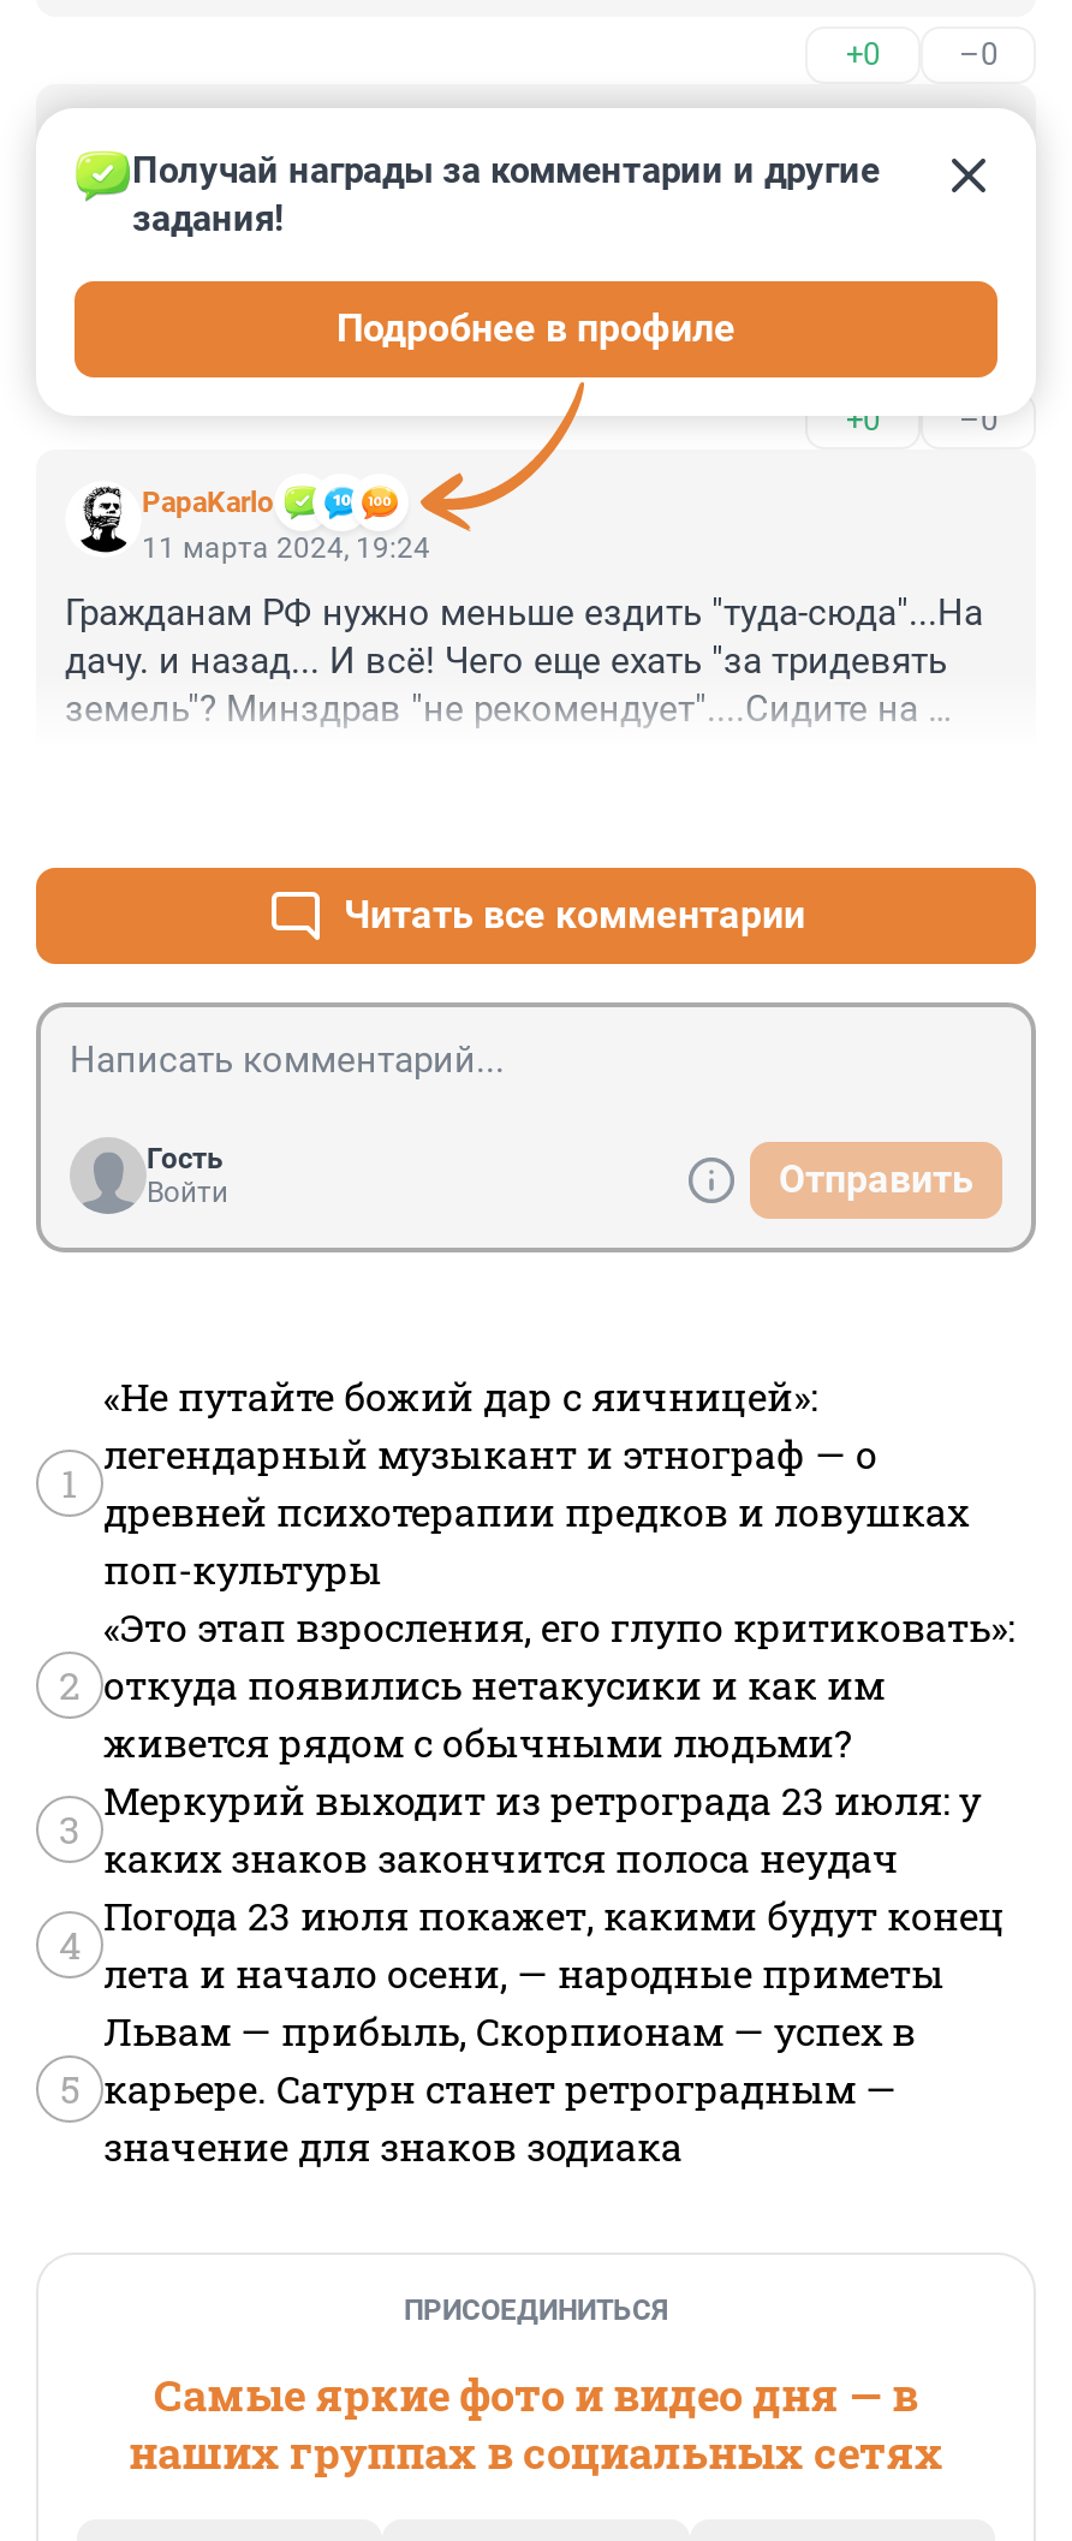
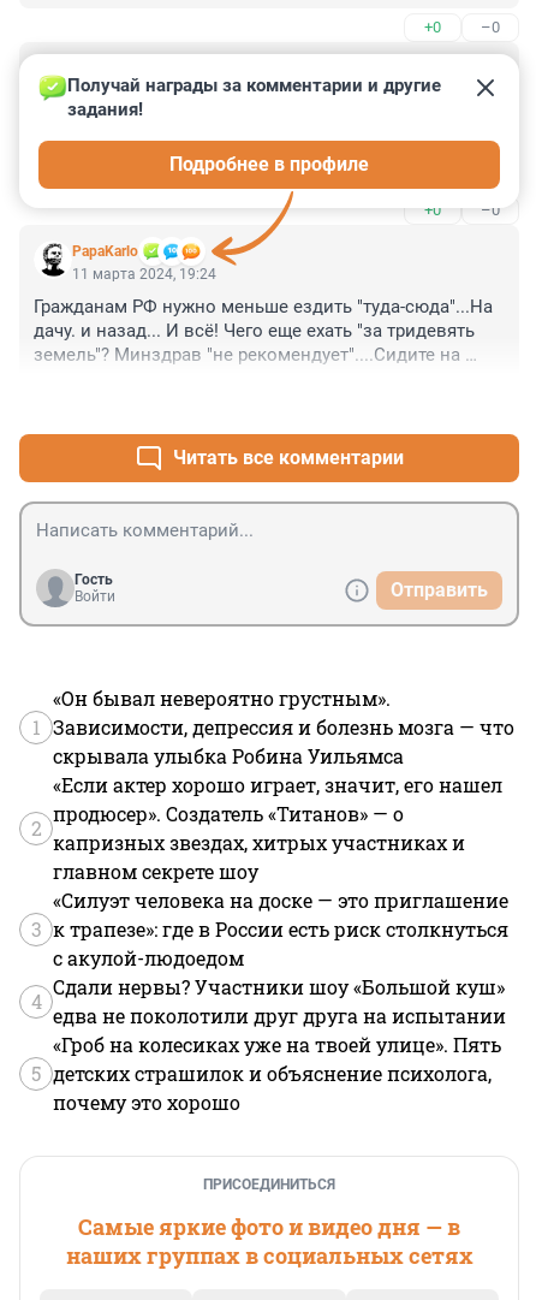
- «Не путайте божий дар с яичницей»:
- легендарный музыкант и этнограф — о
- древней психотерапии предков и ловушках
- поп-культуры
+ «Он бывал невероятно грустным».
+ Зависимости, депрессия и болезнь мозга — что
+ скрывала улыбка Робина Уильямса

- «Это этап взросления, его глупо критиковать»:
- откуда появились нетакусики и как им
- живется рядом с обычными людьми?
+ «Если актер хорошо играет, значит, его нашел
+ продюсер». Создатель «Титанов» — о
+ капризных звездах, хитрых участниках и
+ главном секрете шоу

- Меркурий выходит из ретрограда 23 июля: у
- каких знаков закончится полоса неудач
+ «Силуэт человека на доске — это приглашение
+ к трапезе»: где в России есть риск столкнуться
+ с акулой-людоедом

- Погода 23 июля покажет, какими будут конец
- лета и начало осени, — народные приметы
+ Сдали нервы? Участники шоу «Большой куш»
+ едва не поколотили друг друга на испытании

- Львам — прибыль, Скорпионам — успех в
- карьере. Сатурн станет ретроградным —
- значение для знаков зодиака
+ «Гроб на колесиках уже на твоей улице». Пять
+ детских страшилок и объяснение психолога,
+ почему это хорошо
